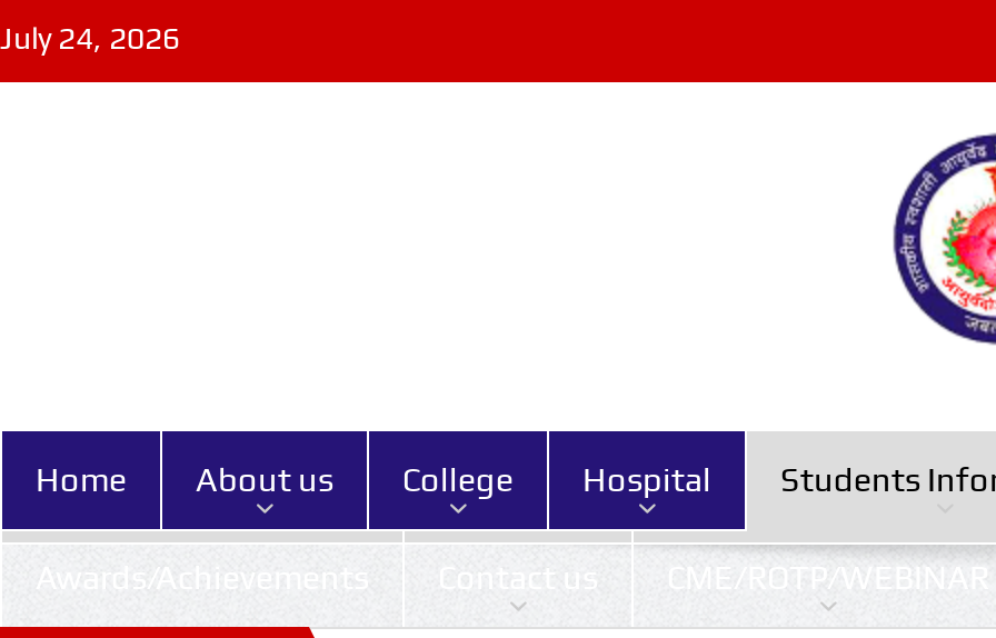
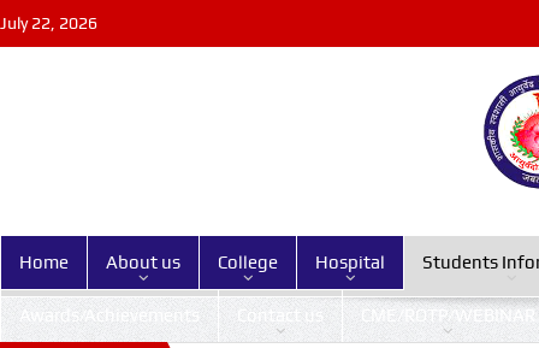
- July 24, 2026
+ July 22, 2026
